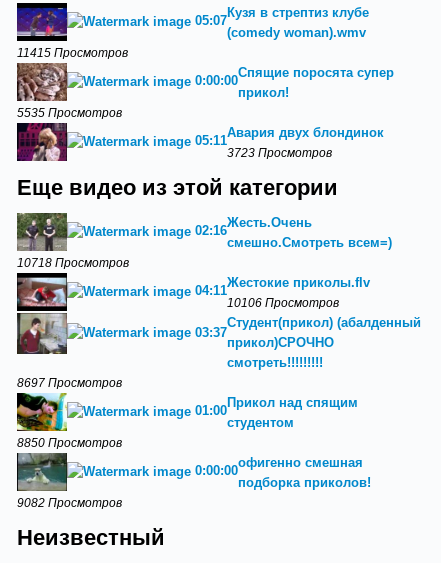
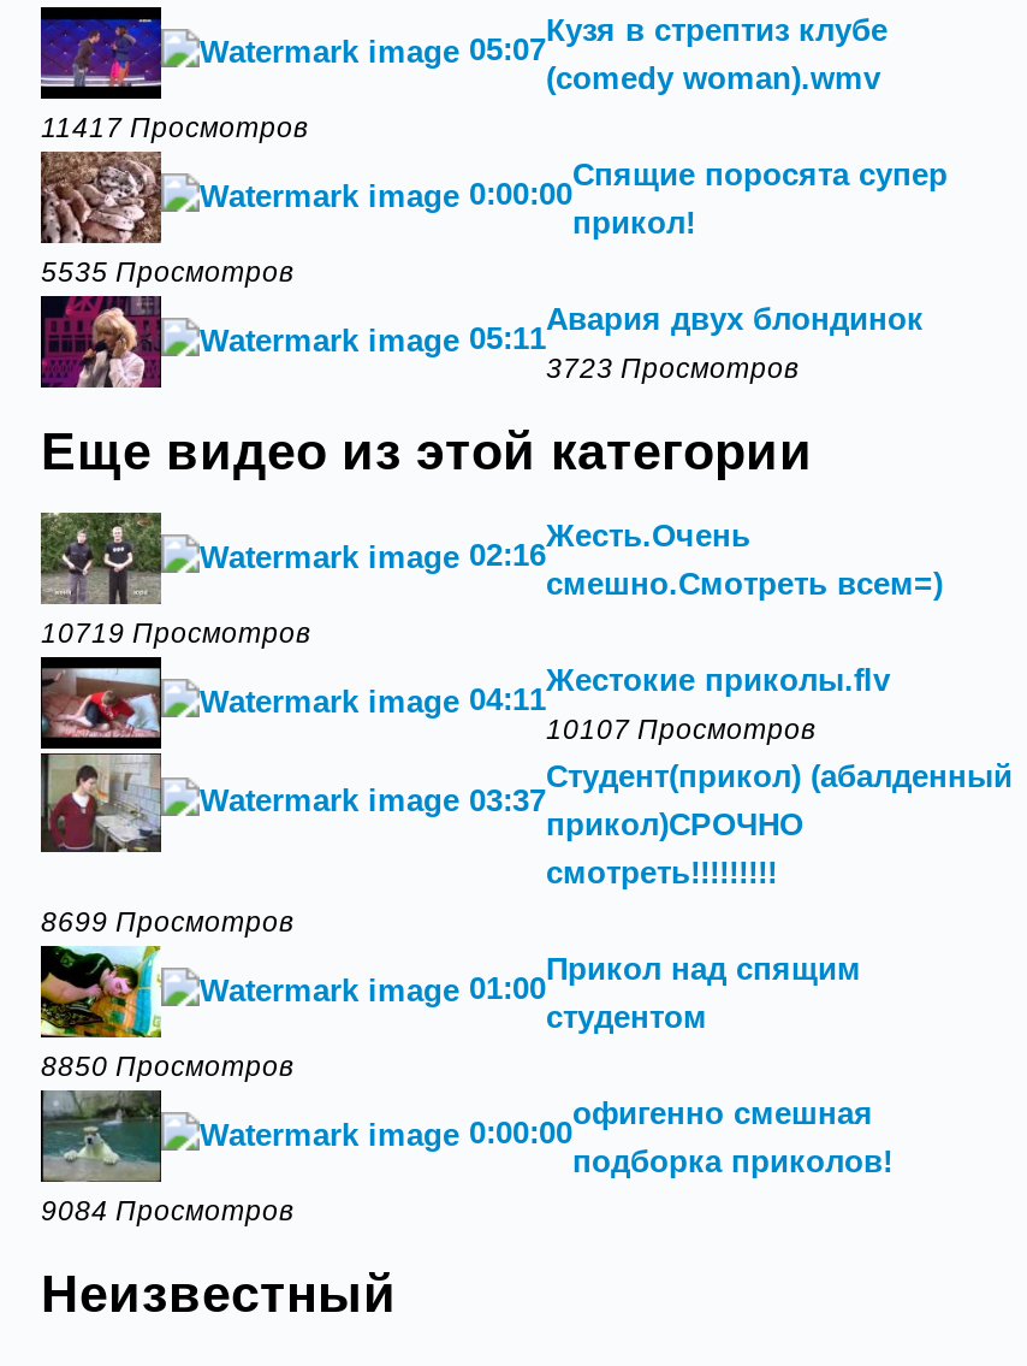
- 11415 Просмотров
+ 11417 Просмотров

- 10718 Просмотров
+ 10719 Просмотров

- 10106 Просмотров
+ 10107 Просмотров

- 8697 Просмотров
+ 8699 Просмотров

- 9082 Просмотров
+ 9084 Просмотров
